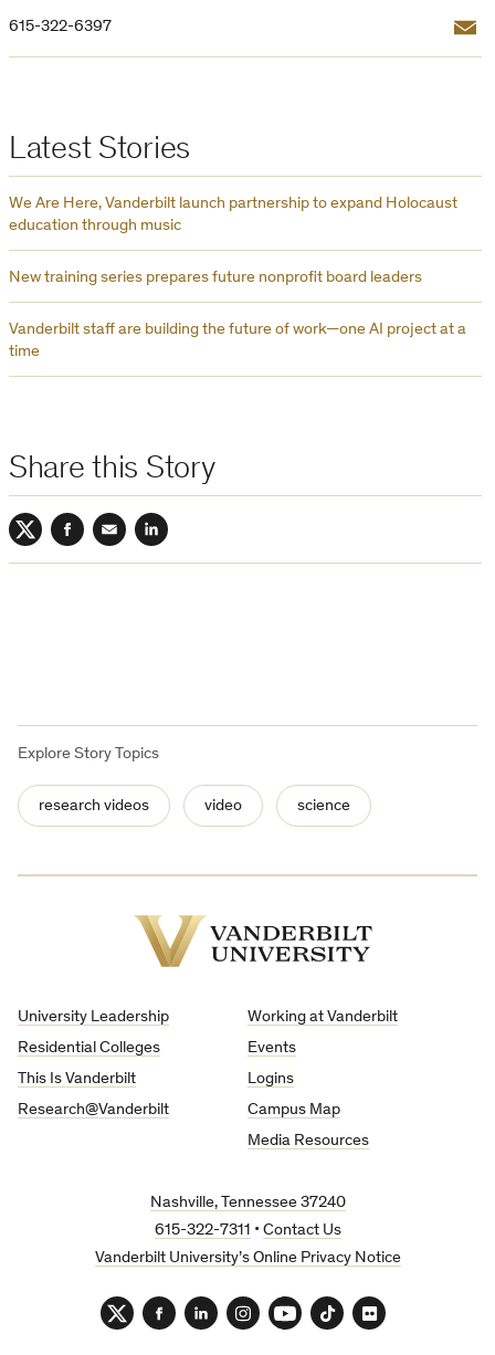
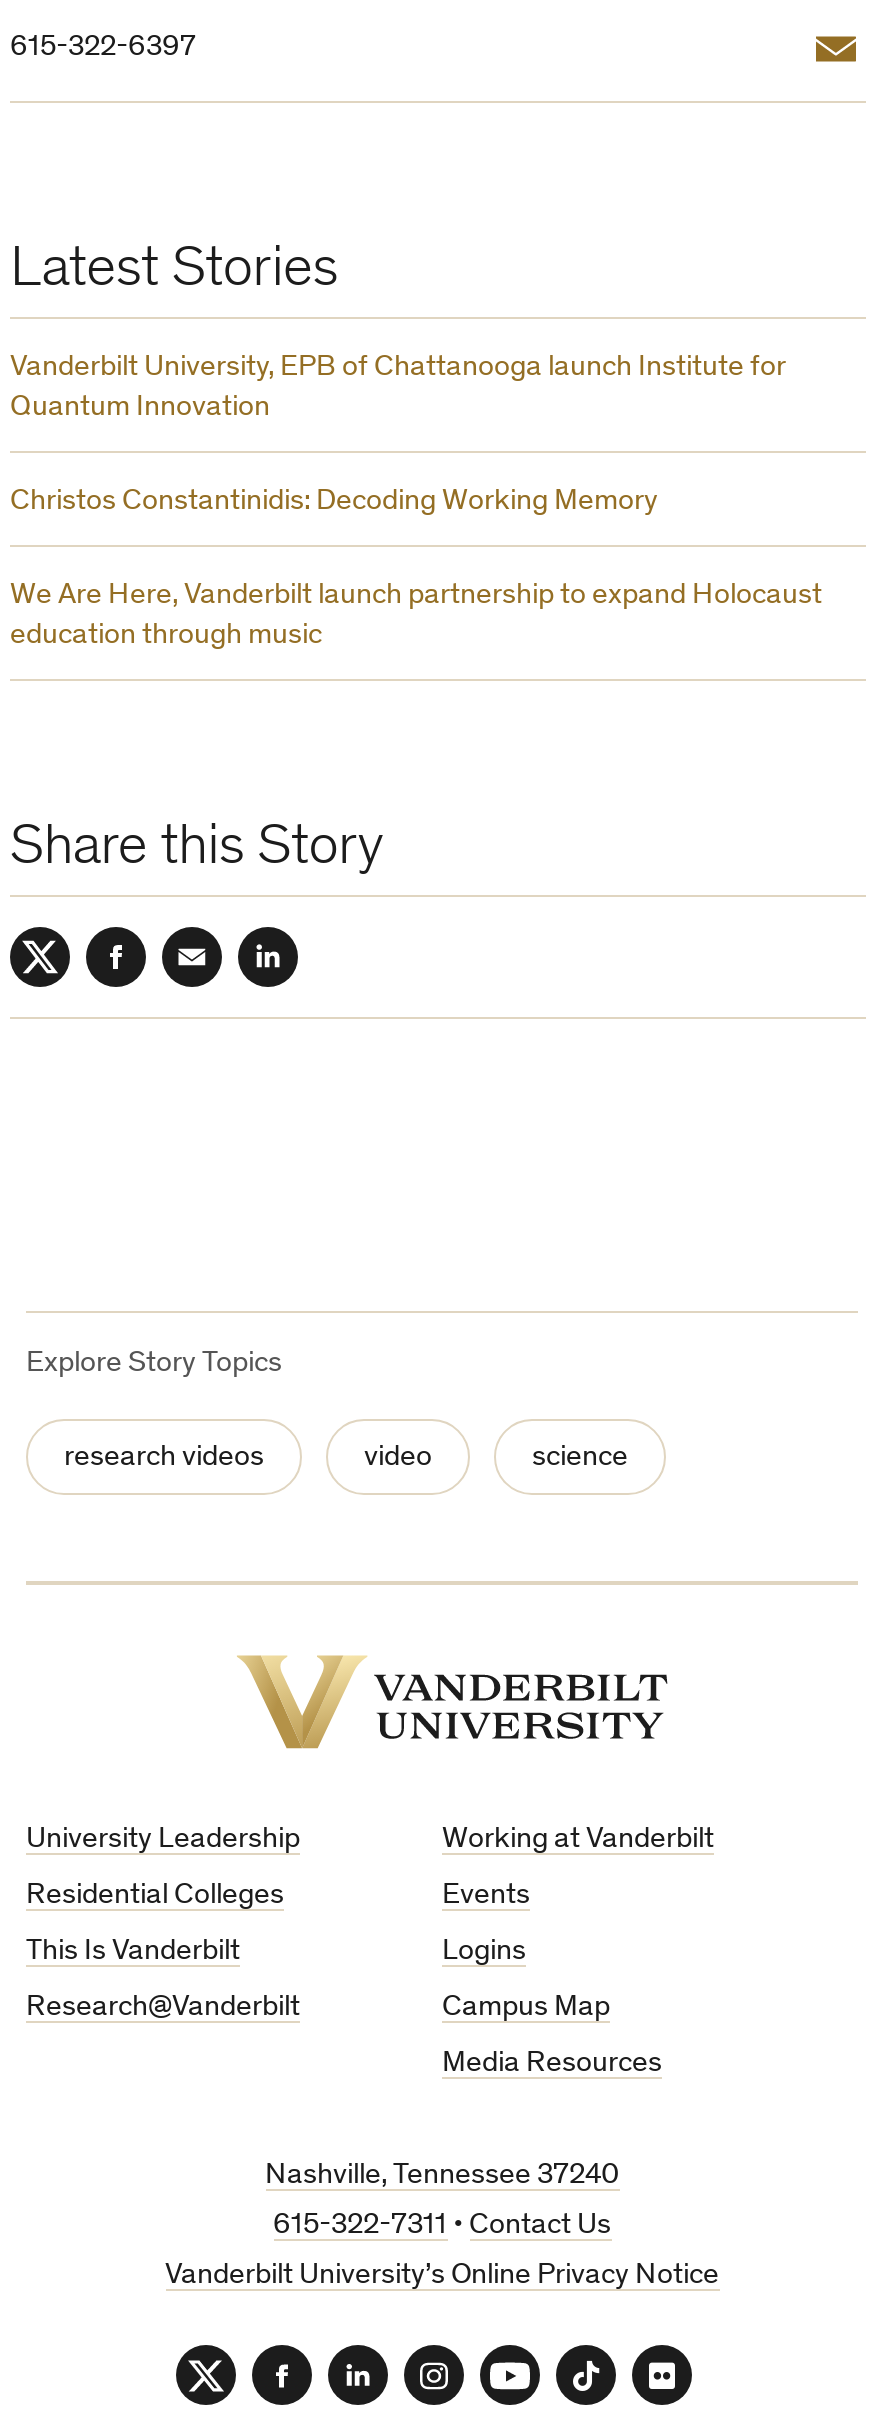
+ Vanderbilt University, EPB of Chattanooga launch Institute for
+ Quantum Innovation
+ Christos Constantinidis: Decoding Working Memory

moved down: We Are Here, Vanderbilt launch partnership to expand Holocaust | education through music

- New training series prepares future nonprofit board leaders
- Vanderbilt staff are building the future of work—one AI project at a
- time
